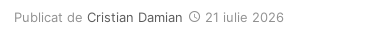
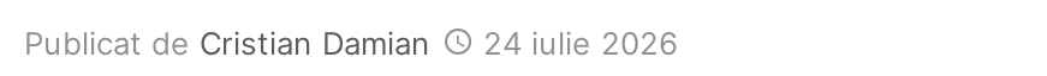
- Publicat de Cristian Damian 21 iulie 2026
+ Publicat de Cristian Damian 24 iulie 2026
